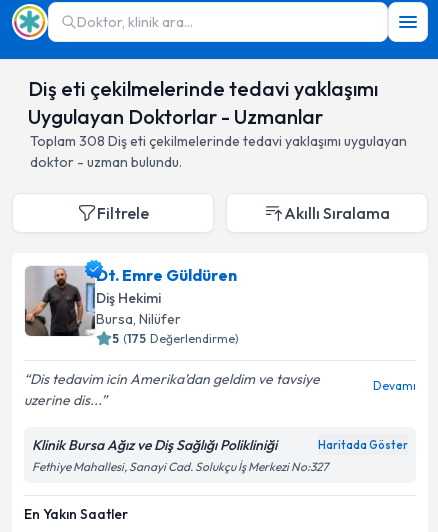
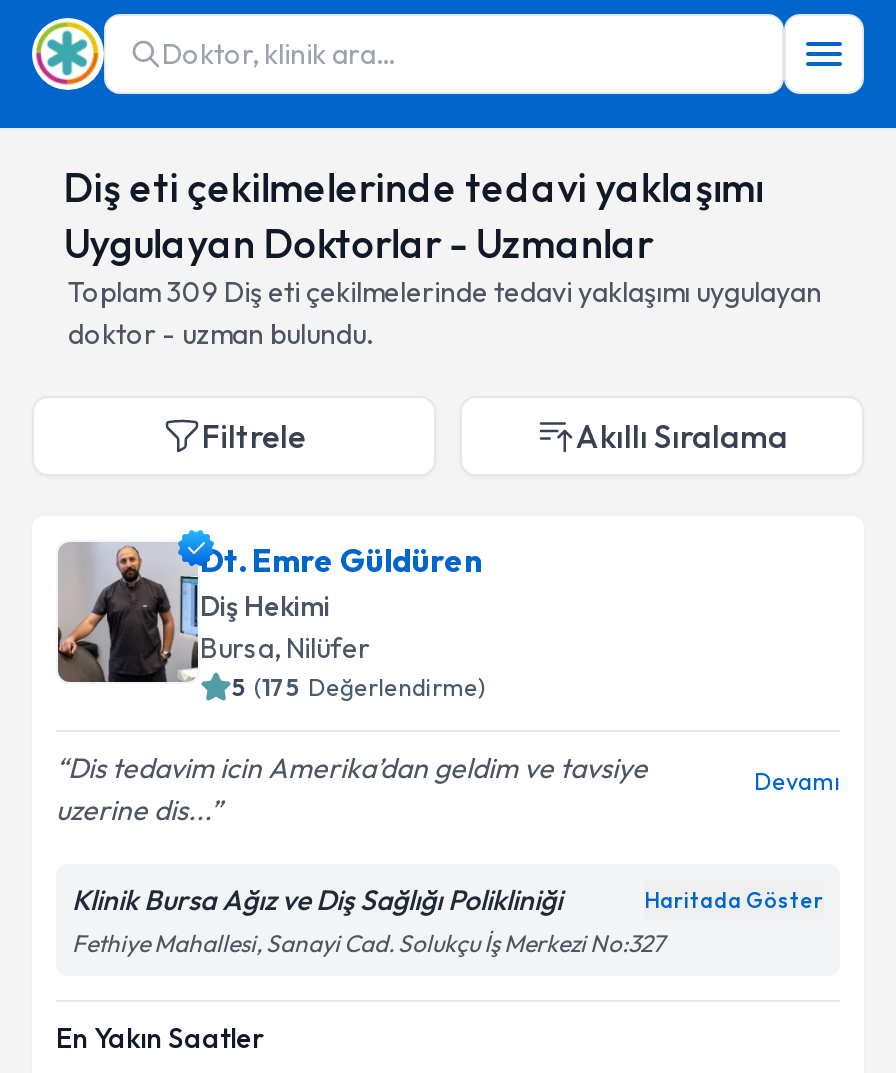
- Toplam308 Diş eti çekilmelerinde tedavi yaklaşımı uygulayan
+ Toplam309 Diş eti çekilmelerinde tedavi yaklaşımı uygulayan
